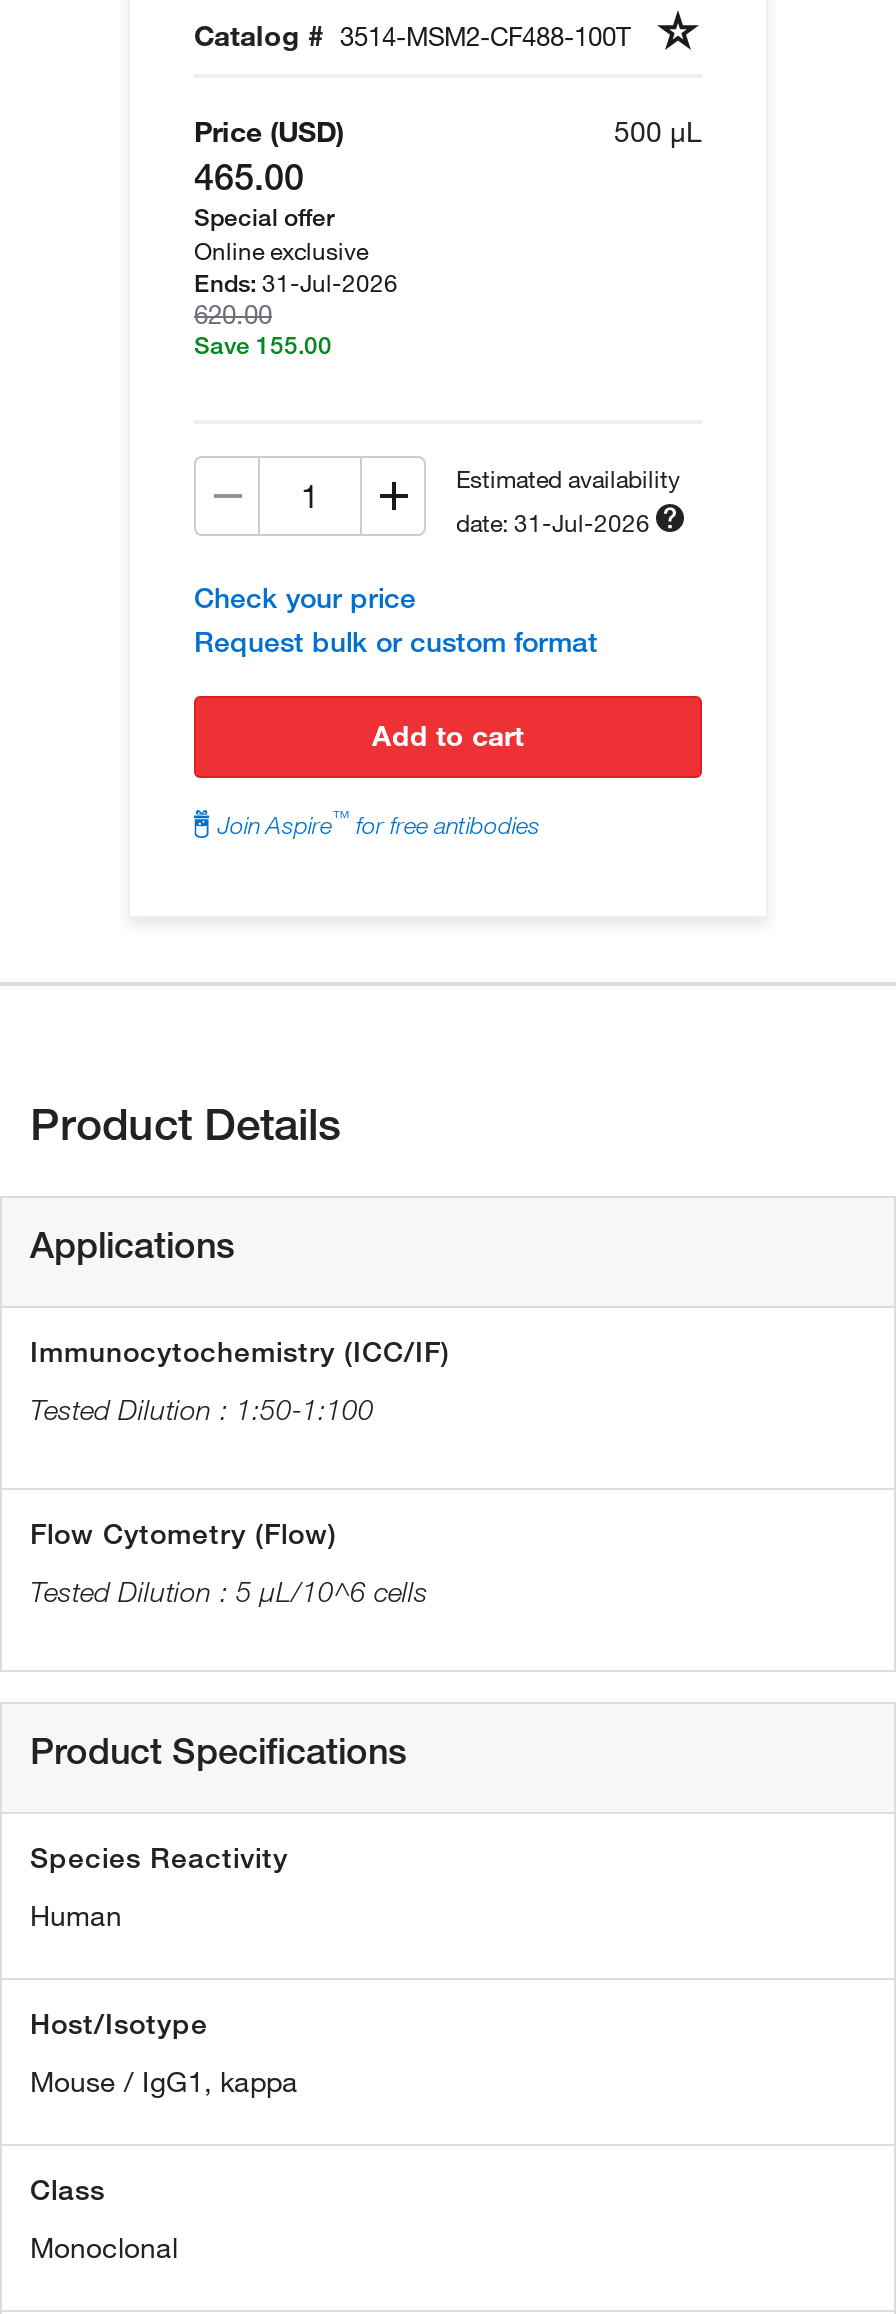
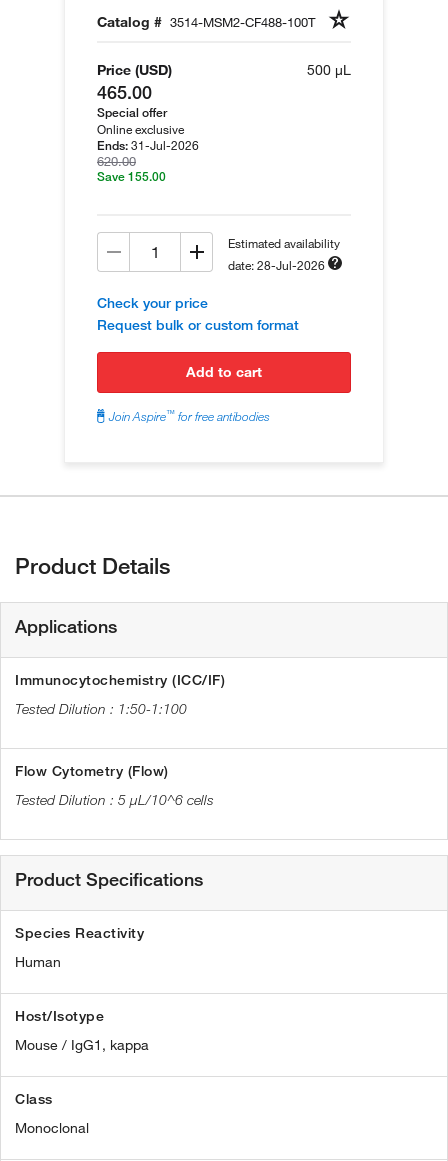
- date: 31-Jul-2026
+ date: 28-Jul-2026
